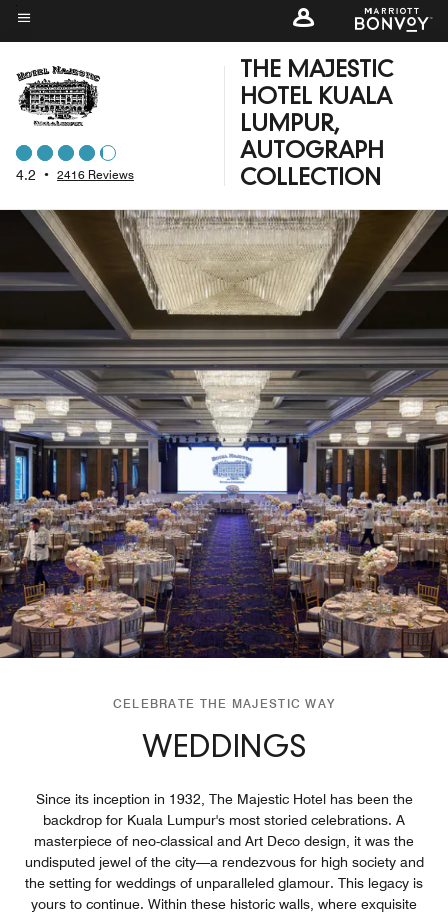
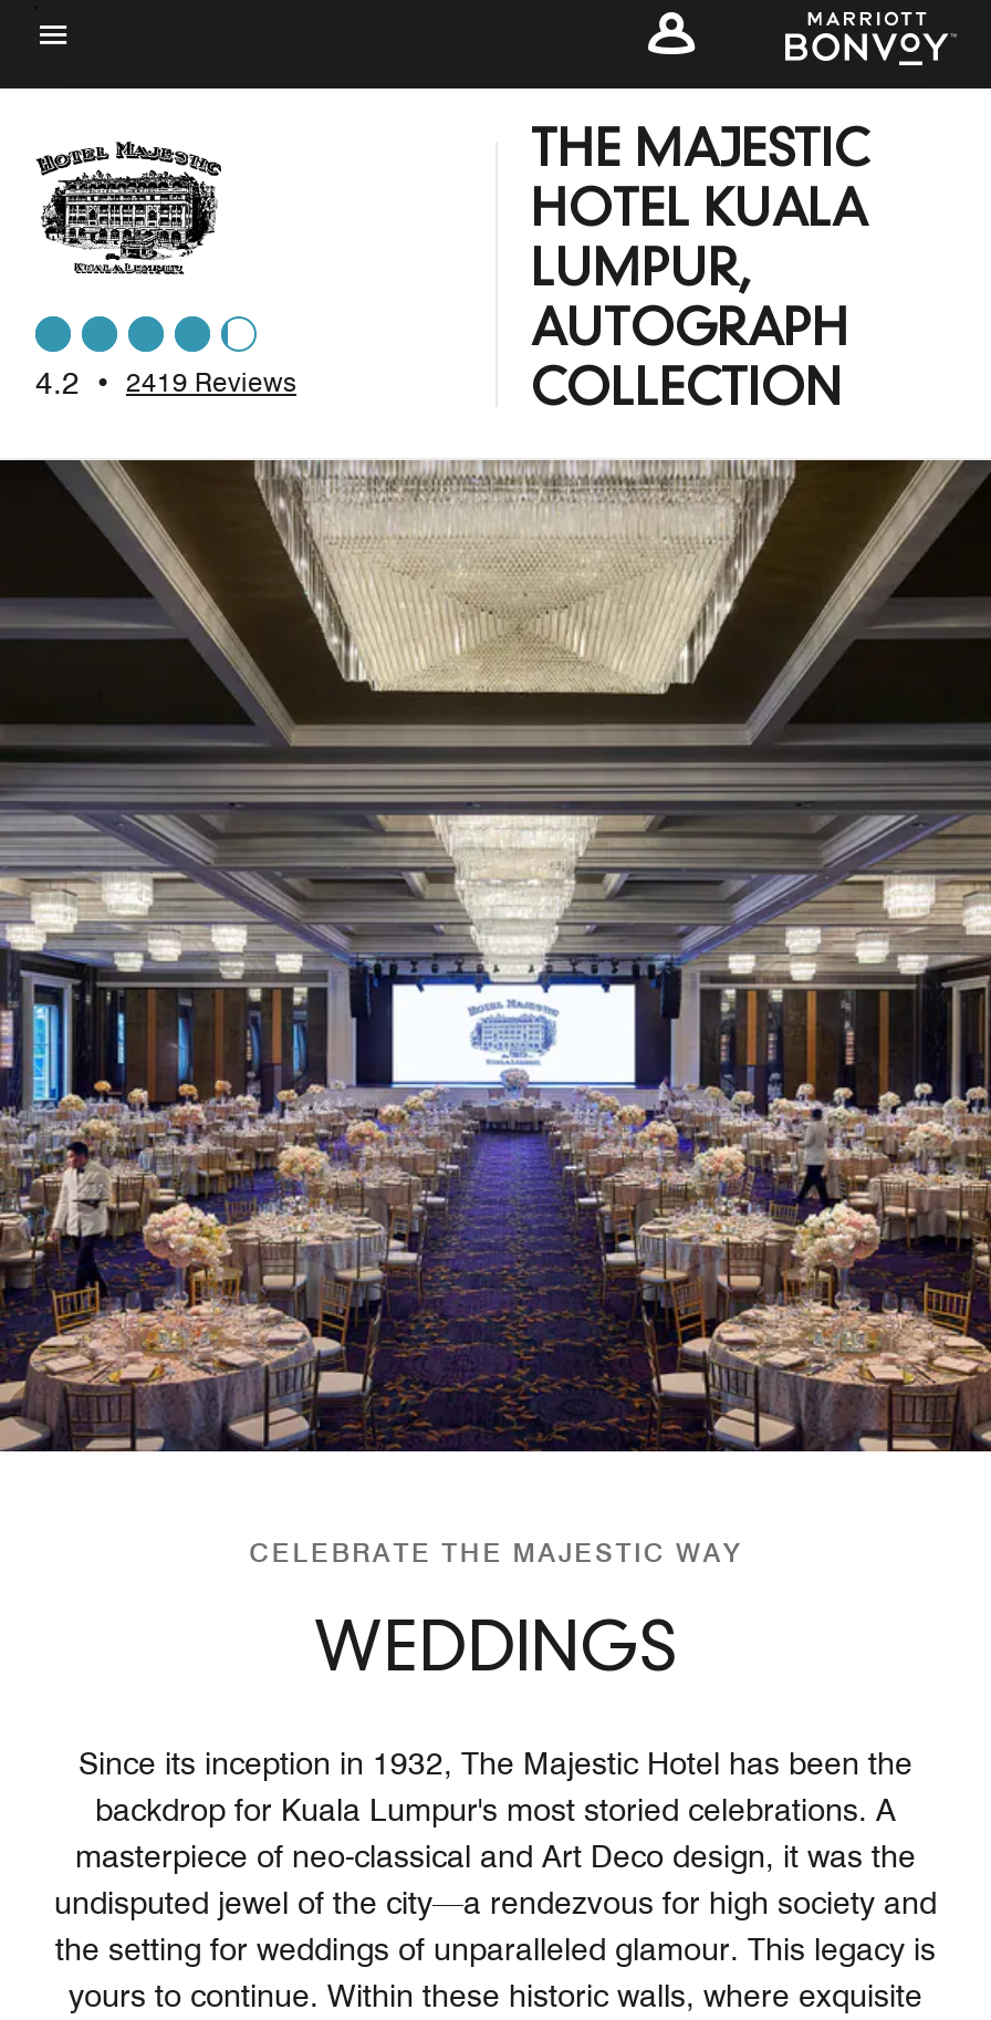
- 4.2 • 2416 Reviews
+ 4.2 • 2419 Reviews
